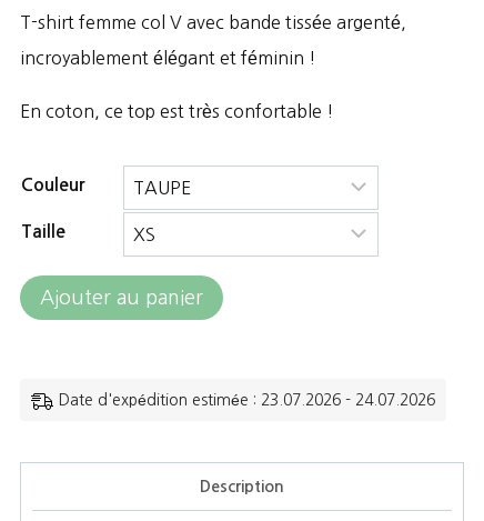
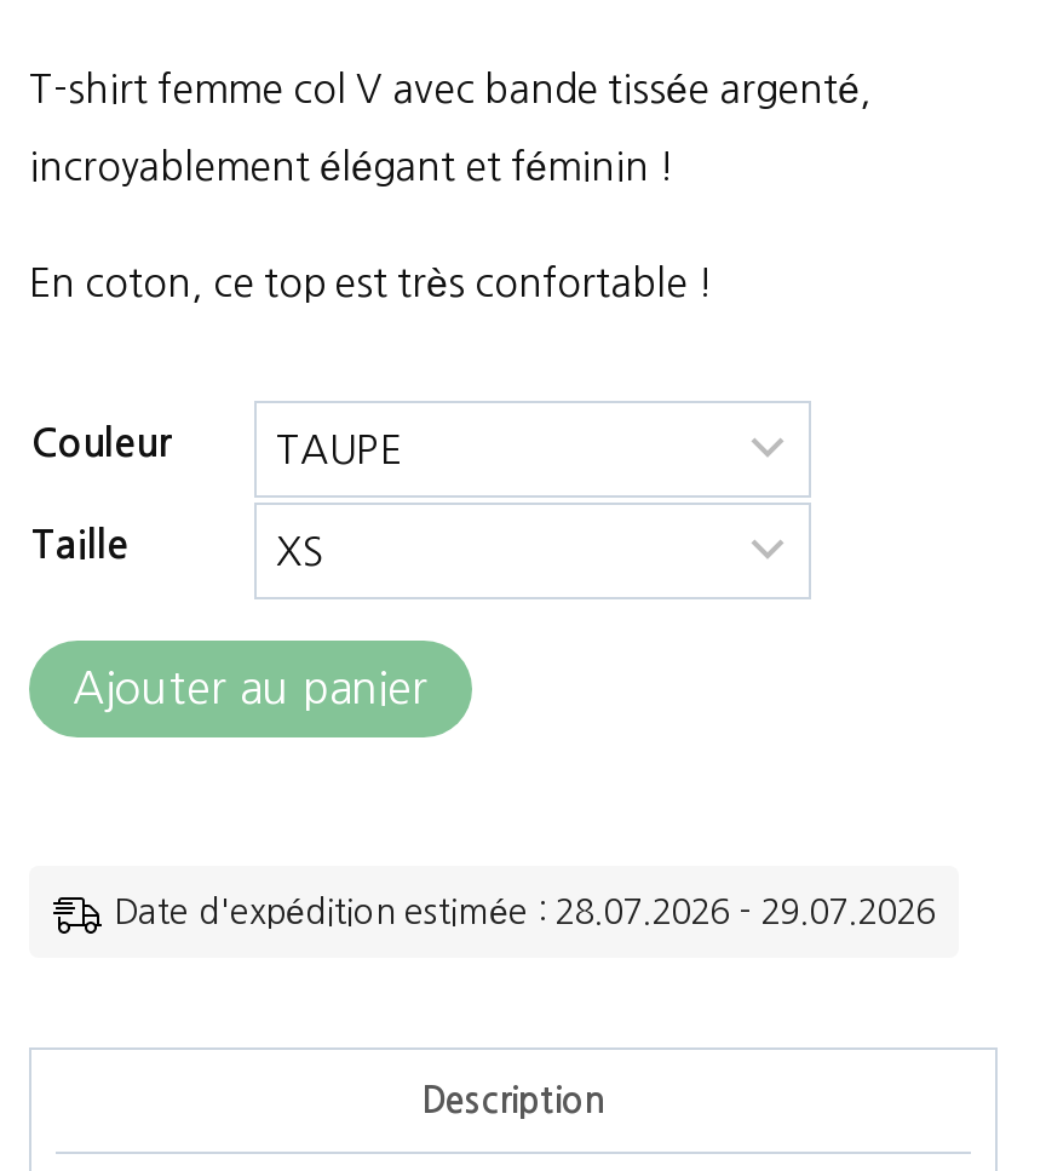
- Date d'expédition estimée : 23.07.2026 - 24.07.2026
+ Date d'expédition estimée : 28.07.2026 - 29.07.2026
